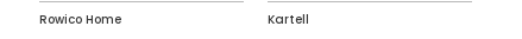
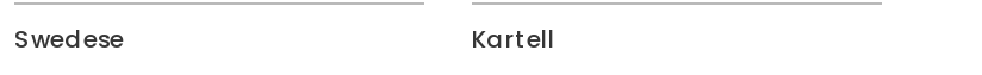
- Rowico Home
+ Swedese
